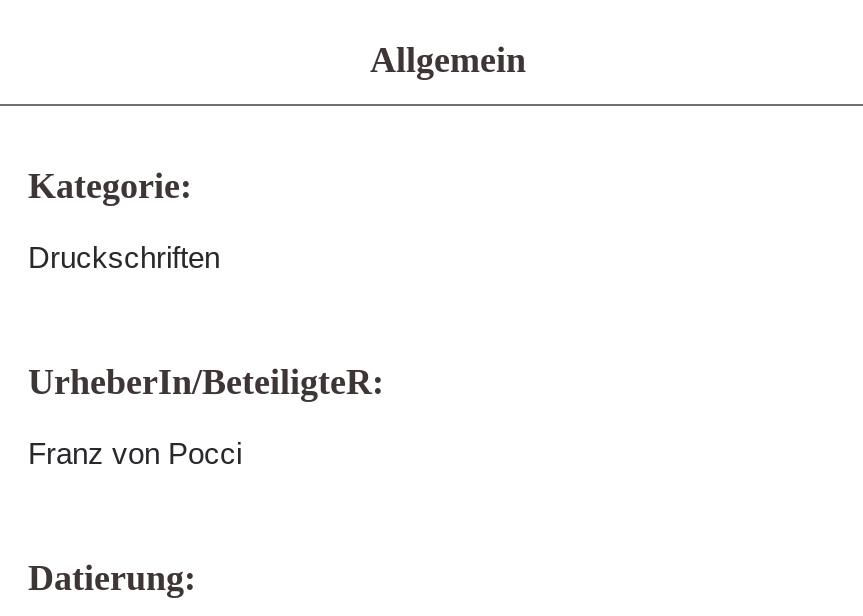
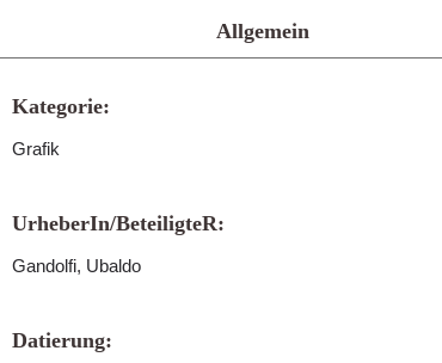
- Druckschriften
+ Grafik

- Franz von Pocci
+ Gandolfi, Ubaldo
